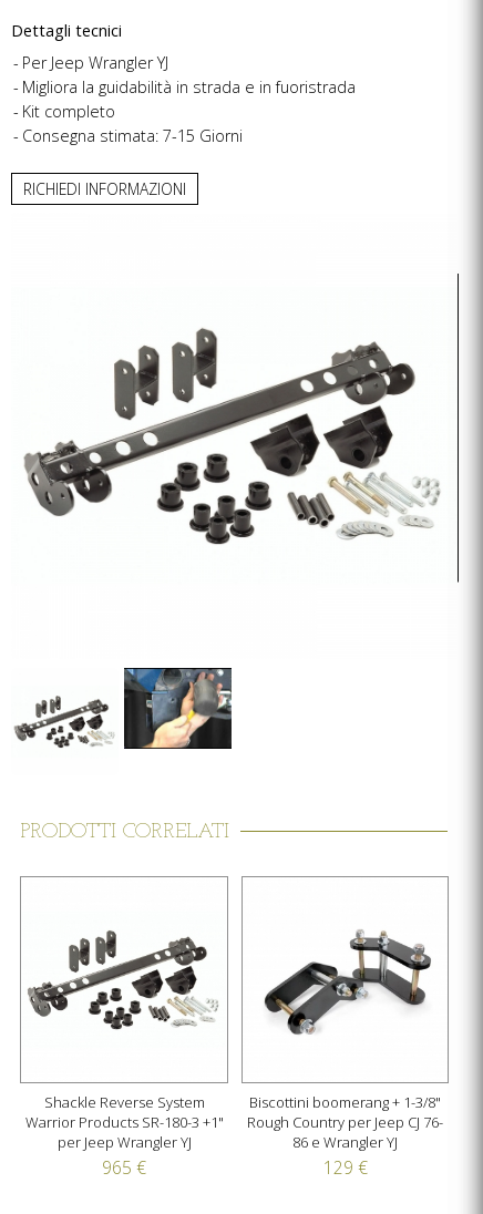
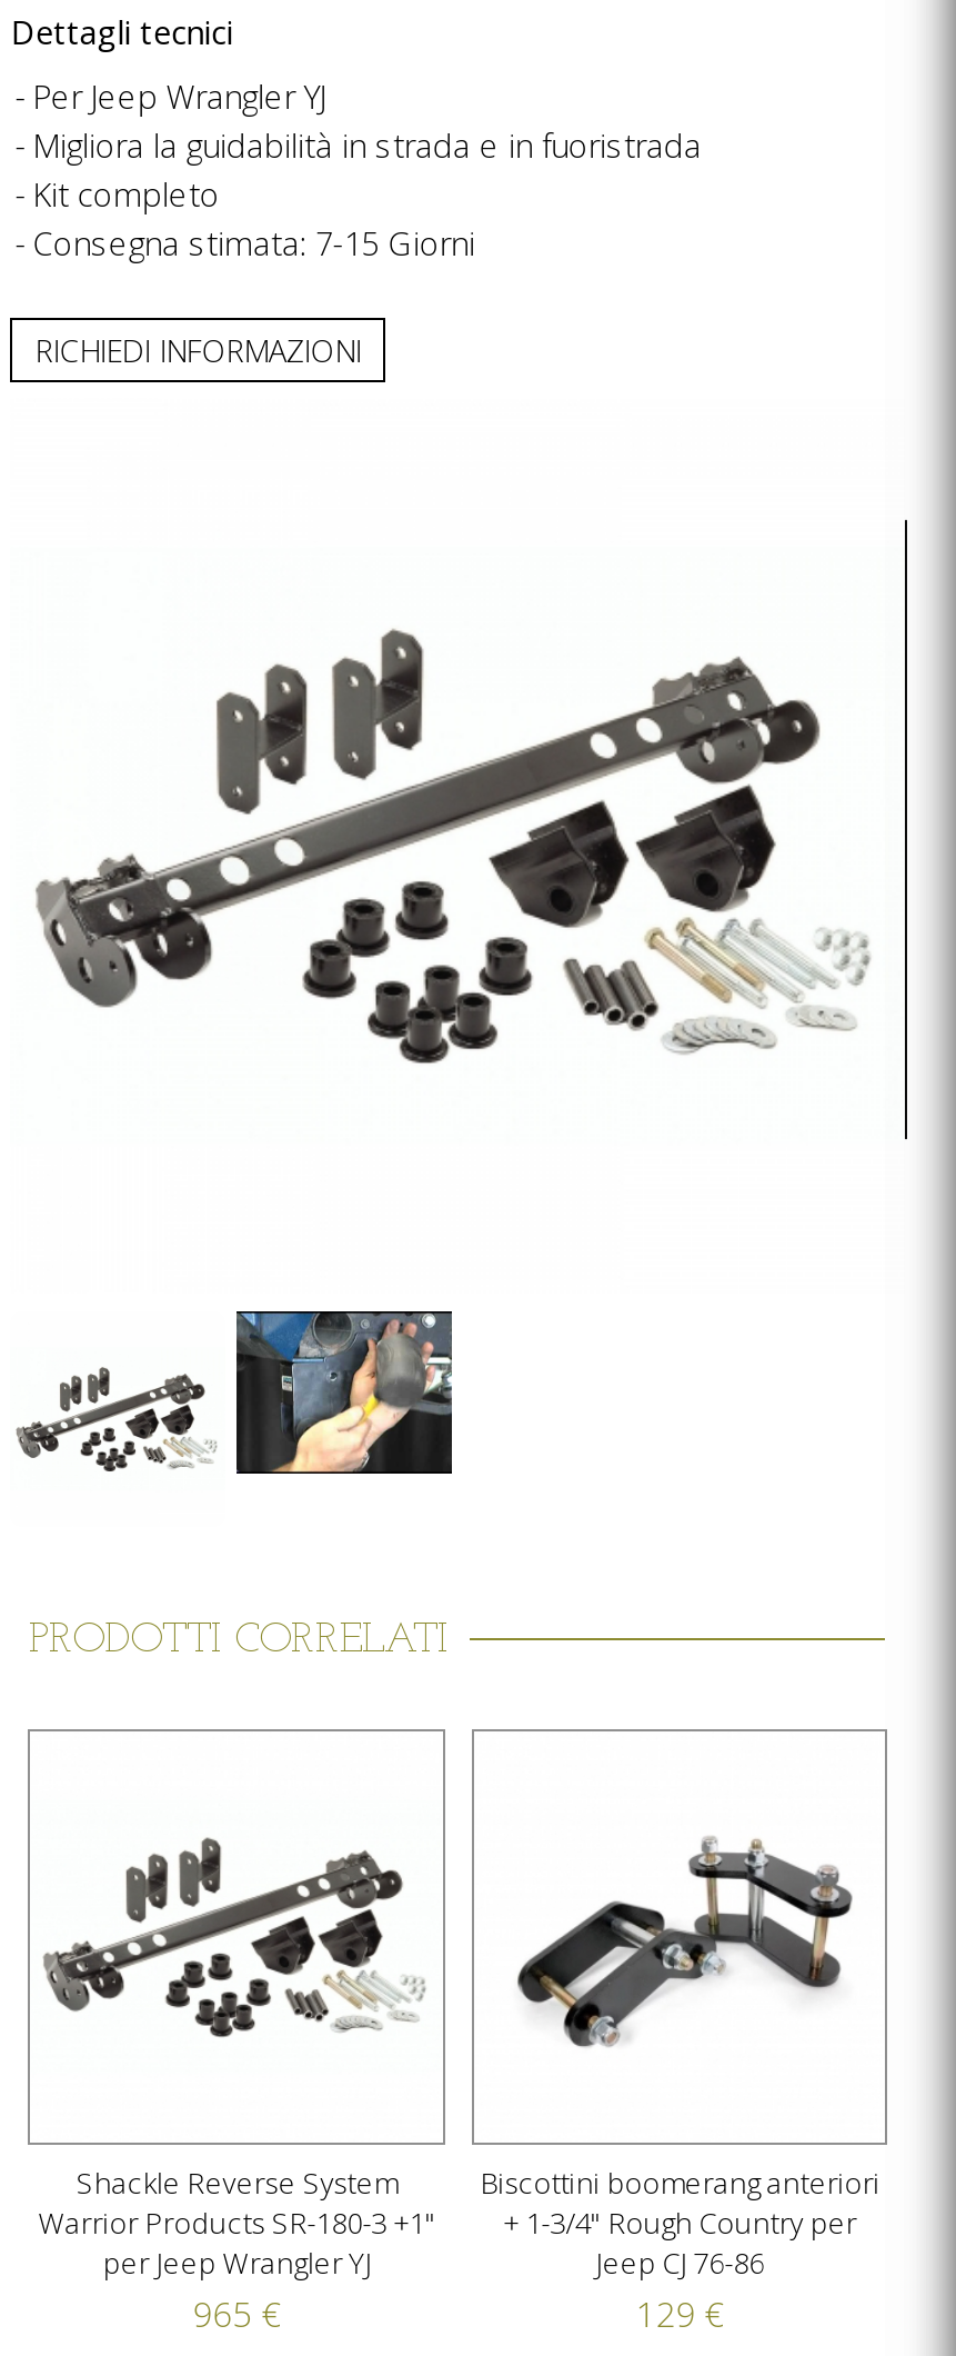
- Biscottini boomerang + 1-3/8"
- Rough Country per Jeep CJ 76-
- 86 e Wrangler YJ
+ Biscottini boomerang anteriori
+ + 1-3/4" Rough Country per
+ Jeep CJ 76-86
